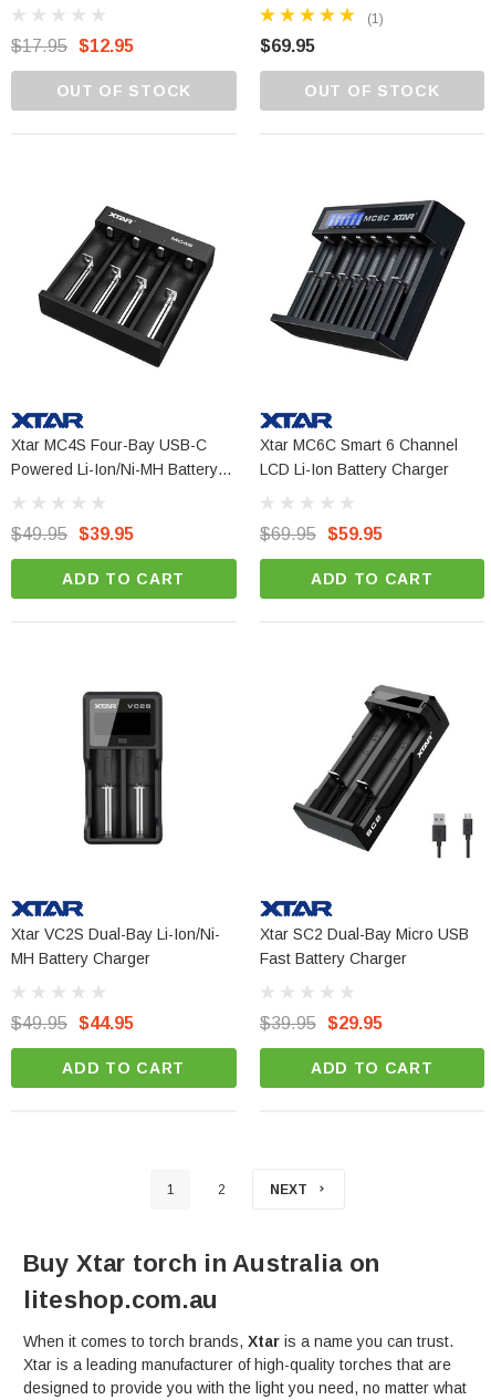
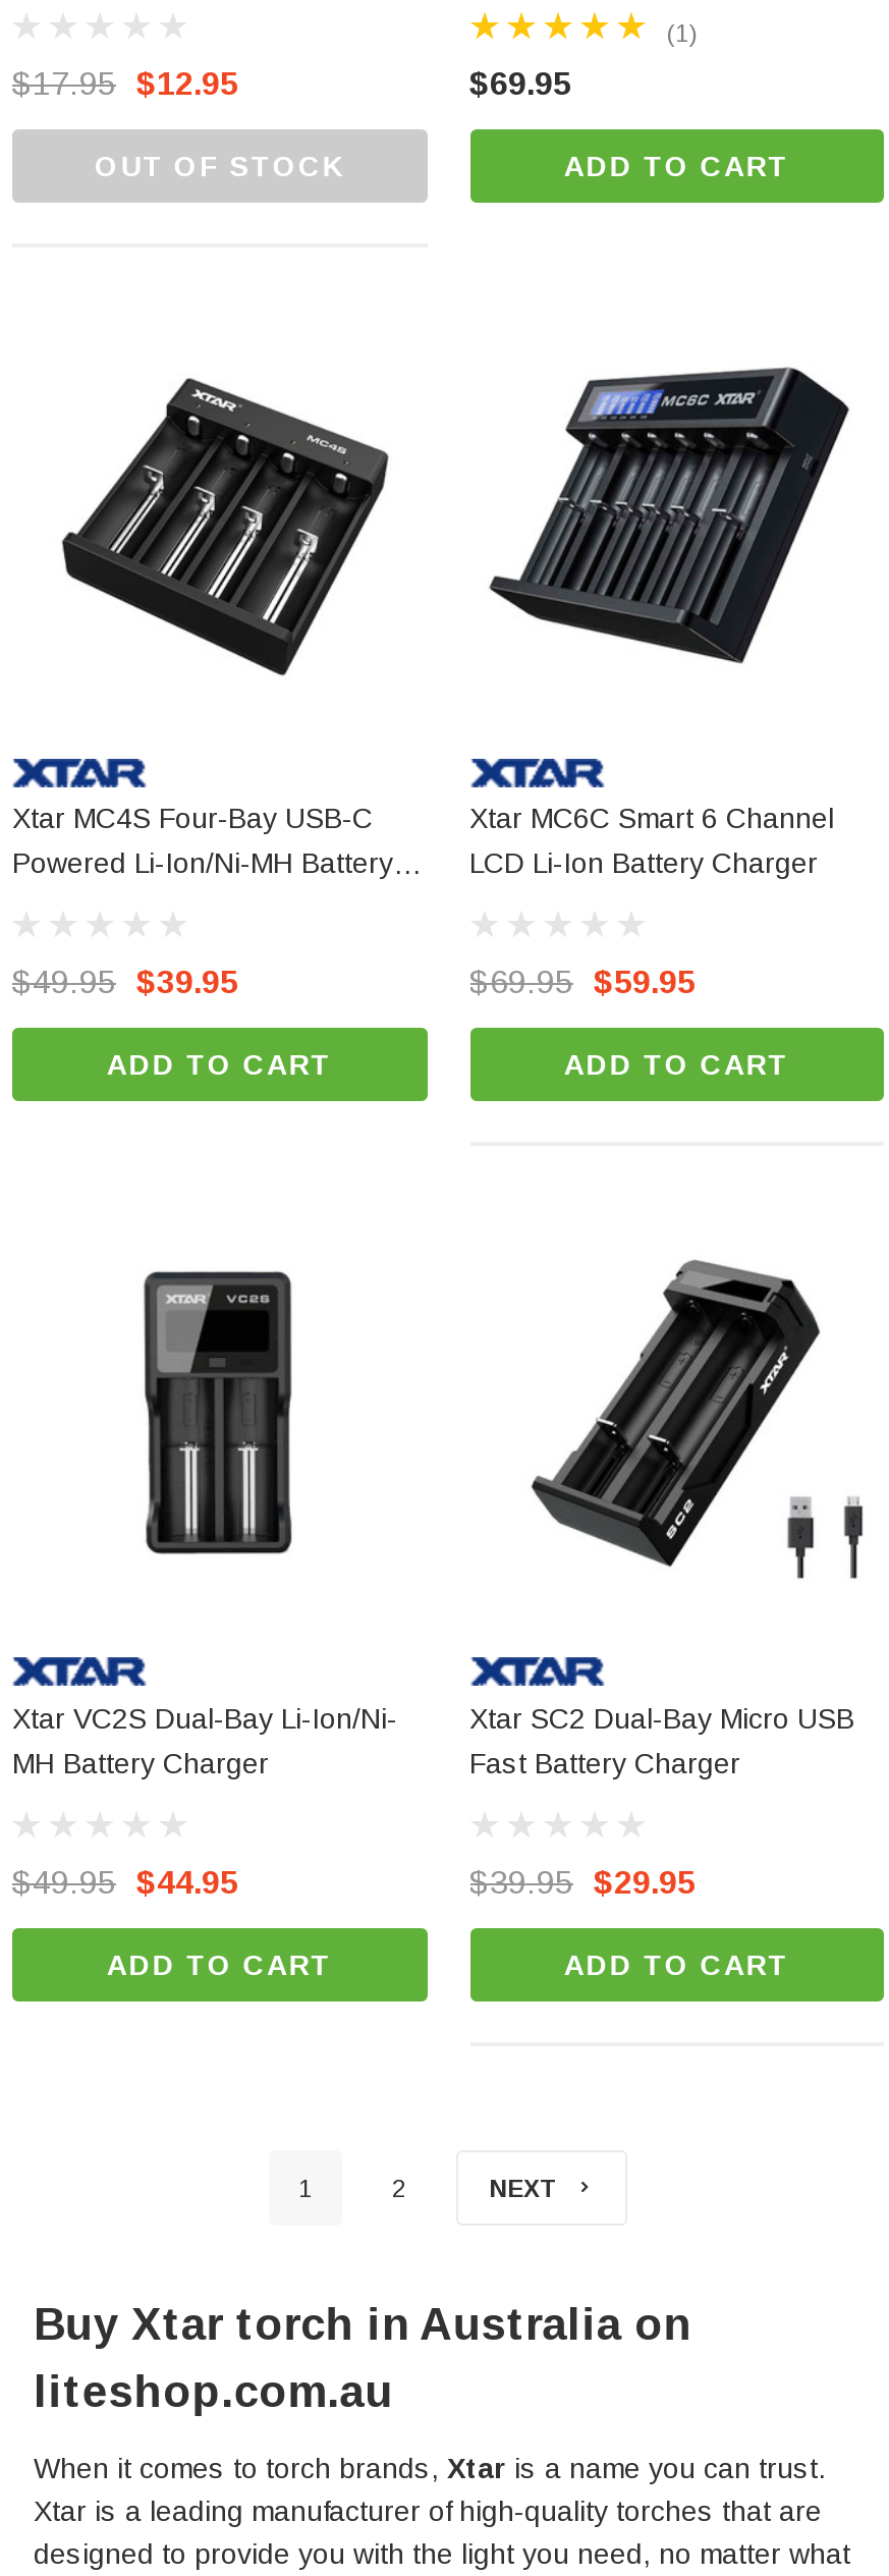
- OUT OF STOCK
+ ADD TO CART
